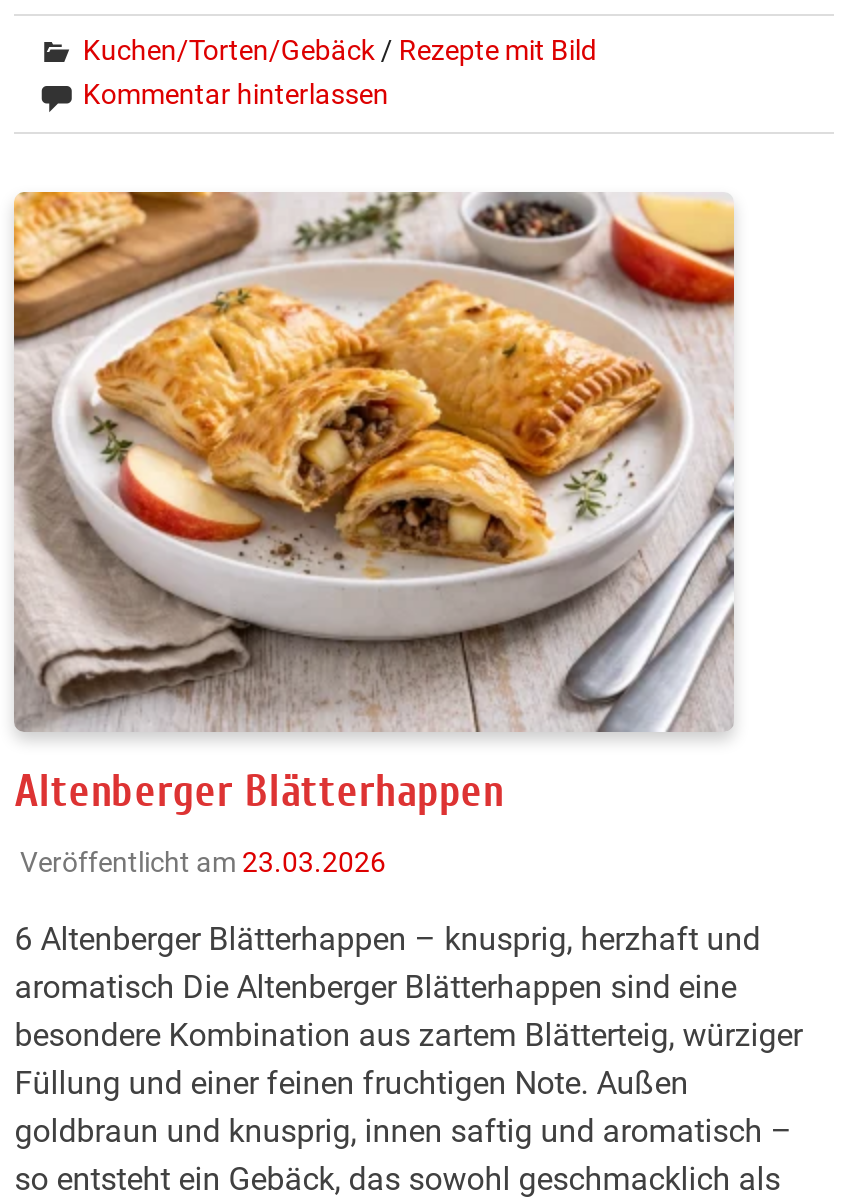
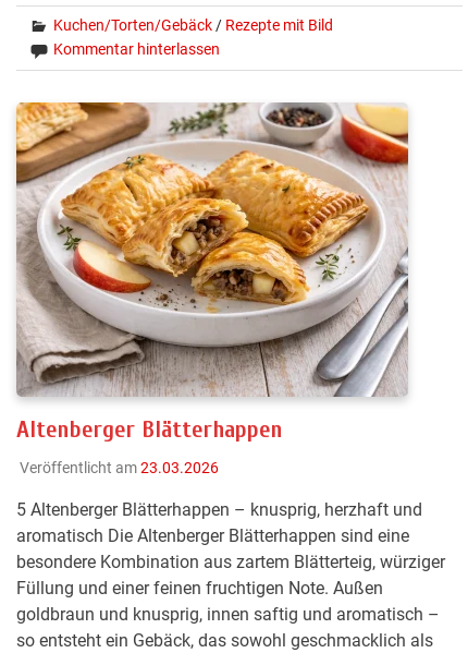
- 6 Altenberger Blätterhappen – knusprig, herzhaft und
+ 5 Altenberger Blätterhappen – knusprig, herzhaft und
